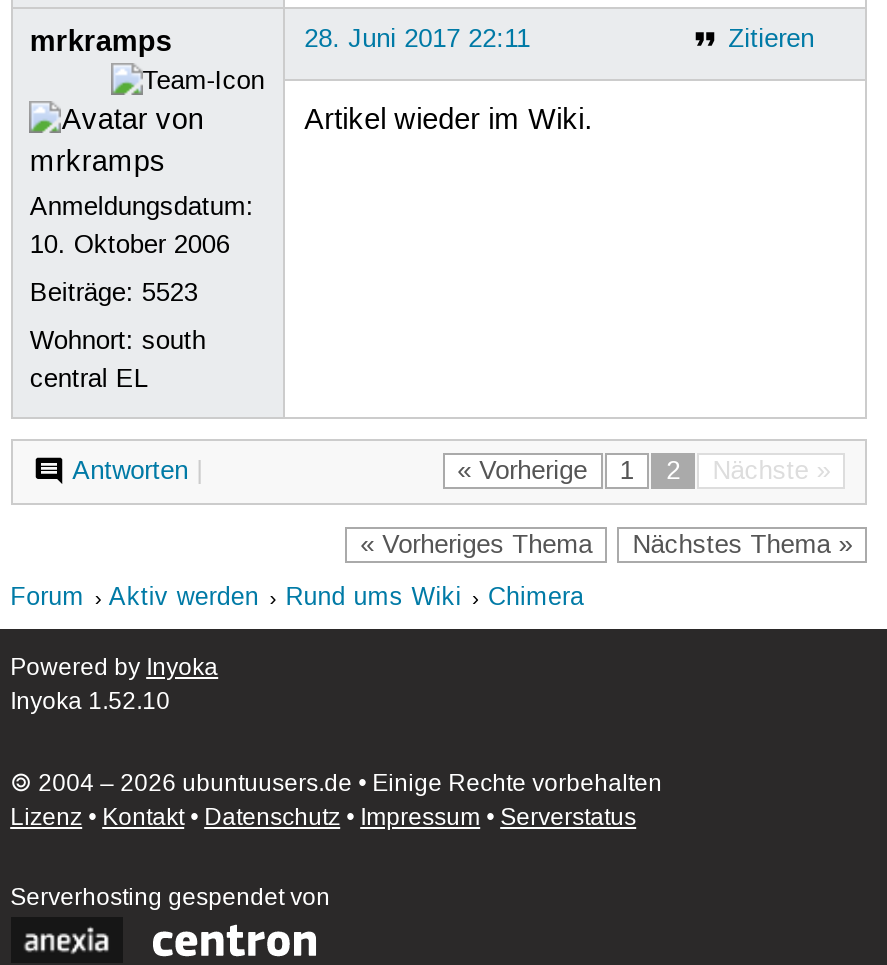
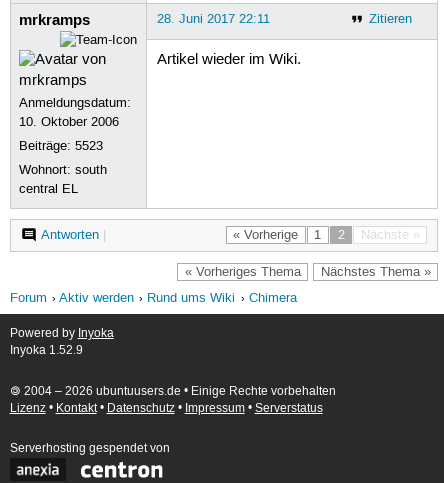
- Inyoka 1.52.10
+ Inyoka 1.52.9
